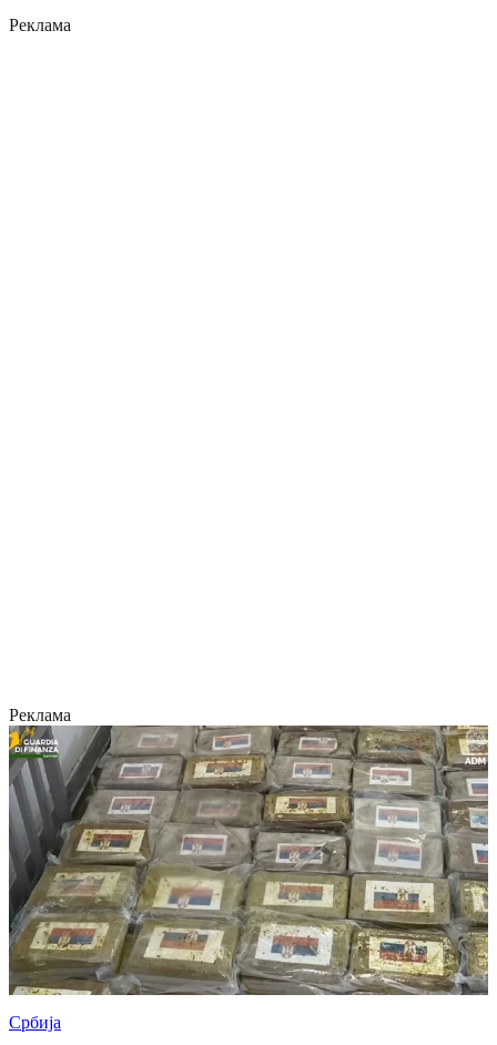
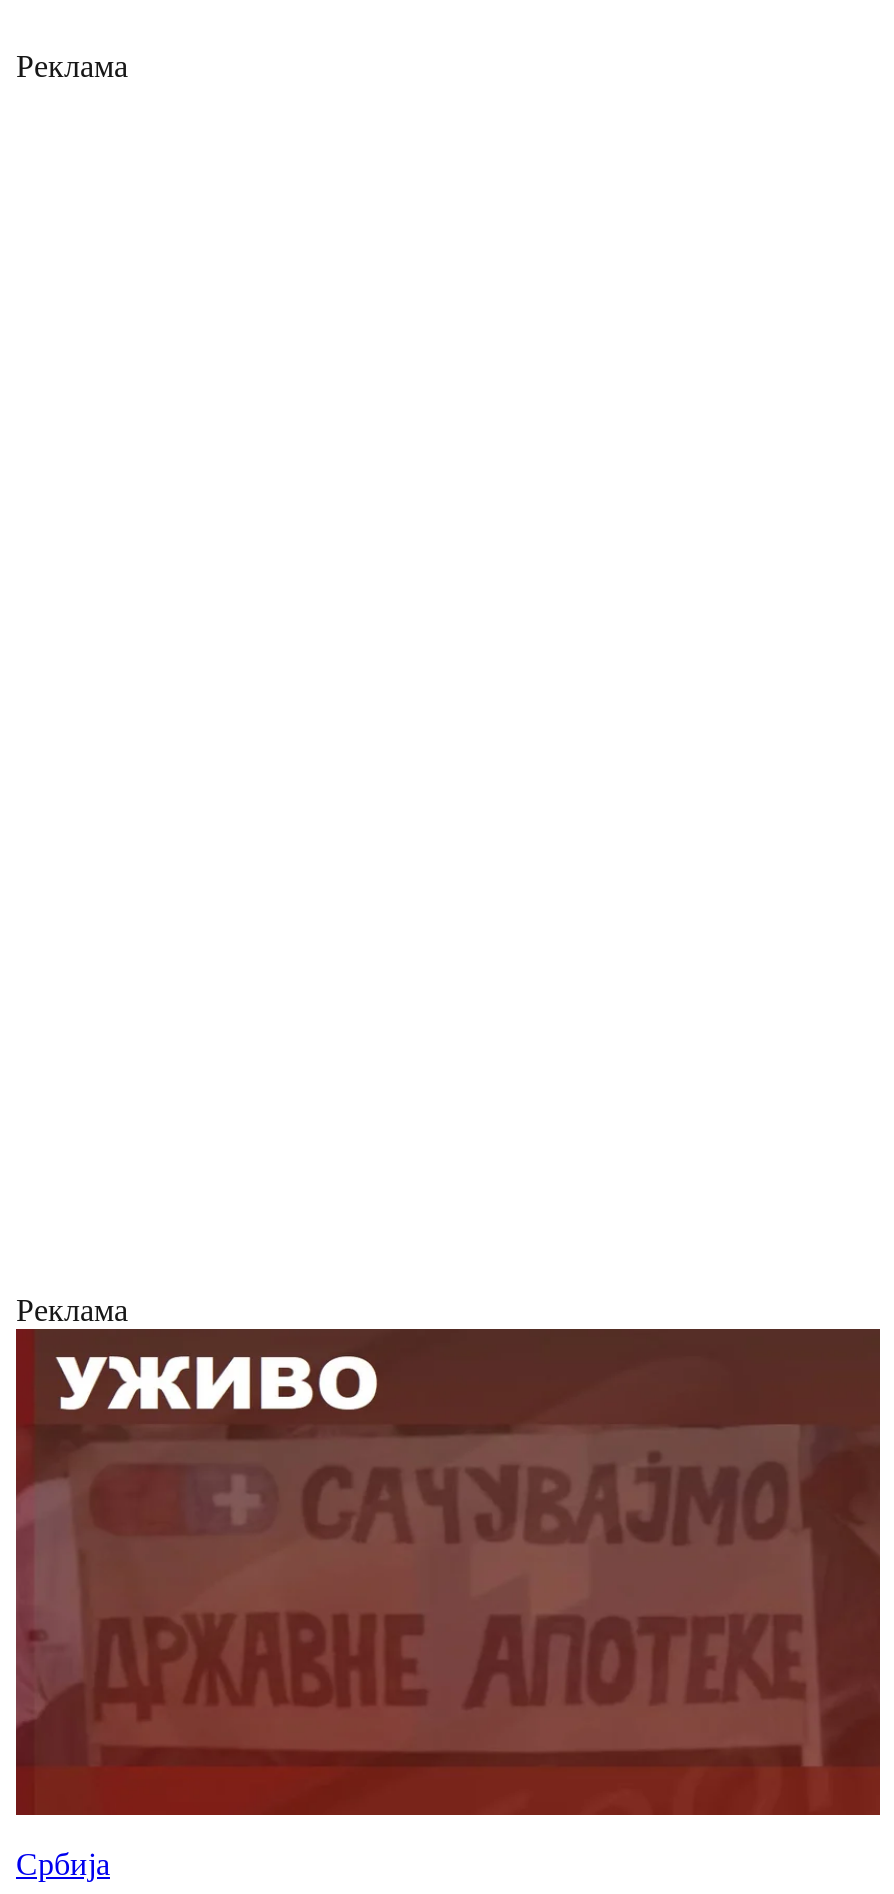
- [image]
+ [image]
